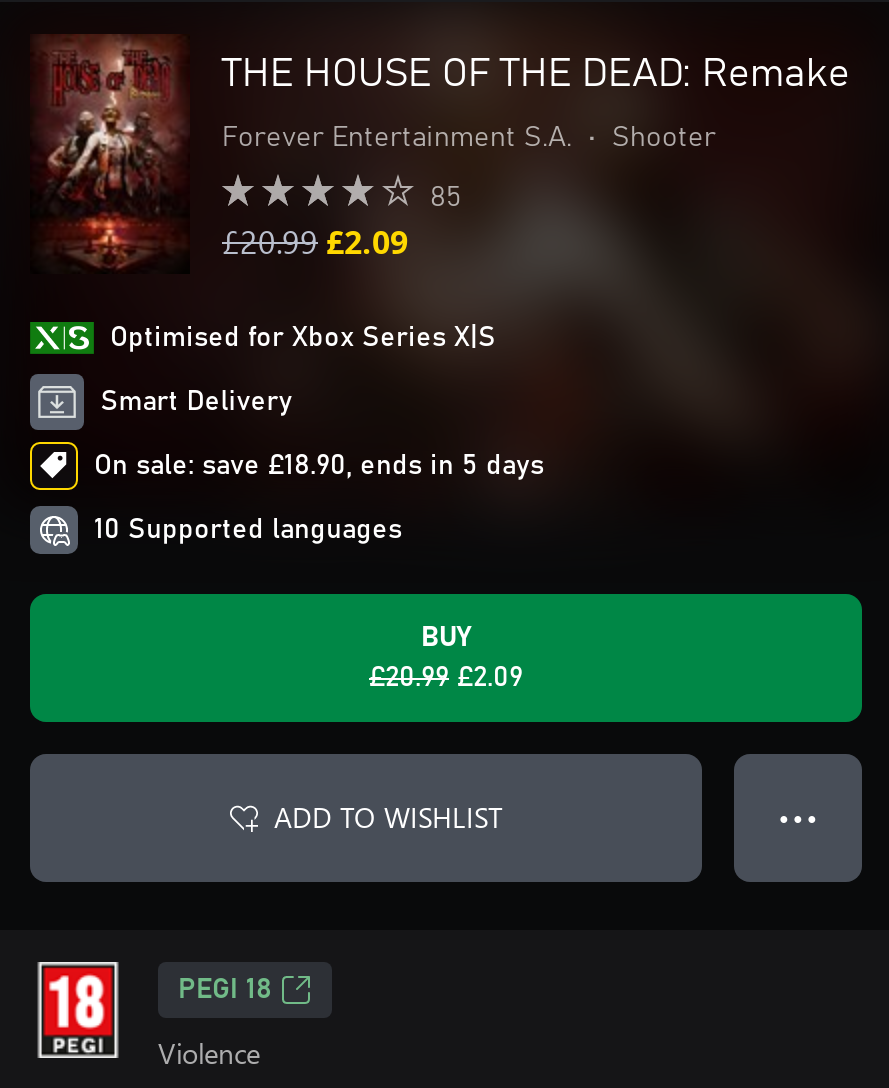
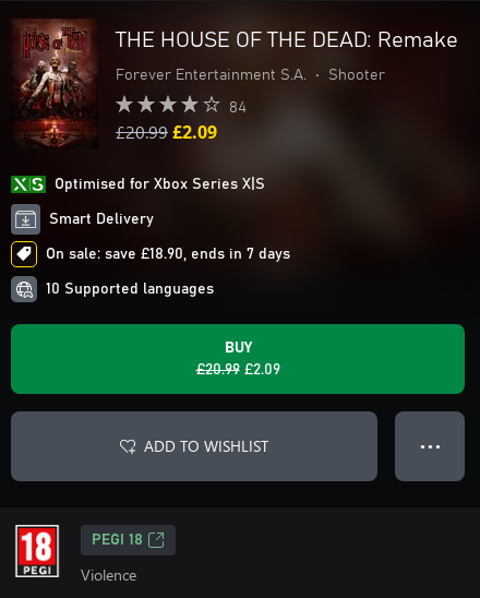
- 85
+ 84

- On sale: save £18.90, ends in 5 days
+ On sale: save £18.90, ends in 7 days
